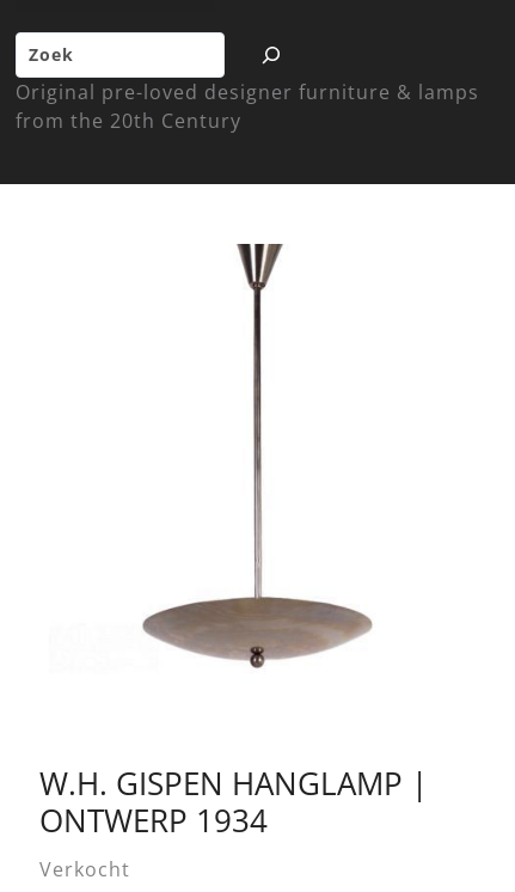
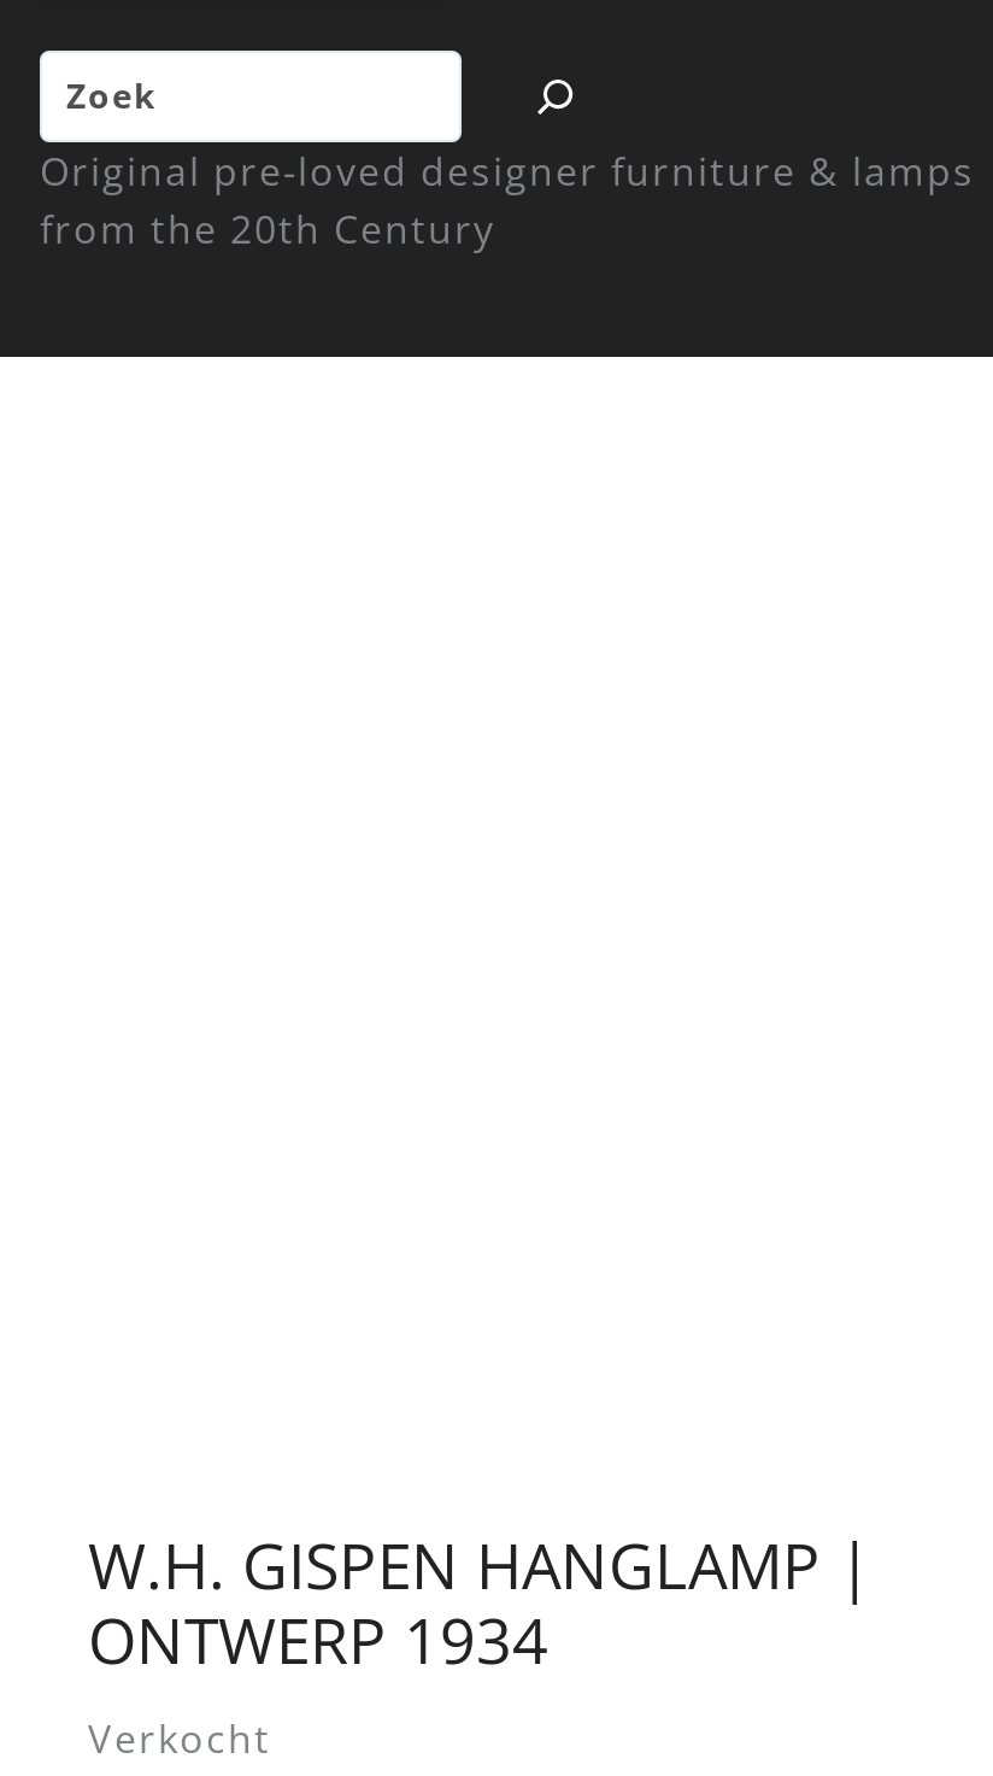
- [image]
